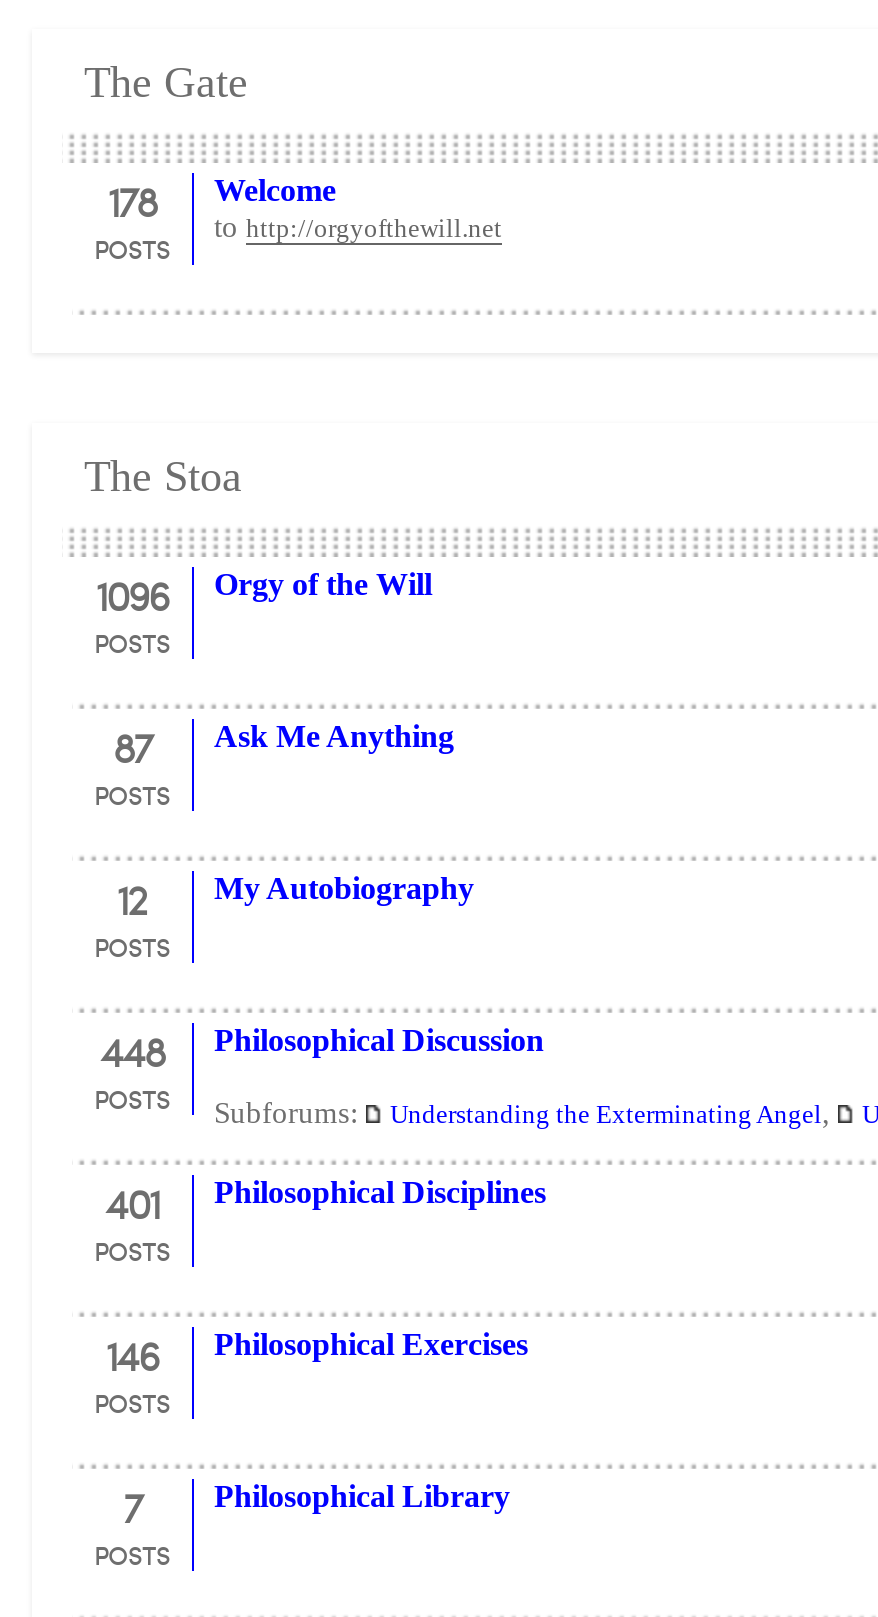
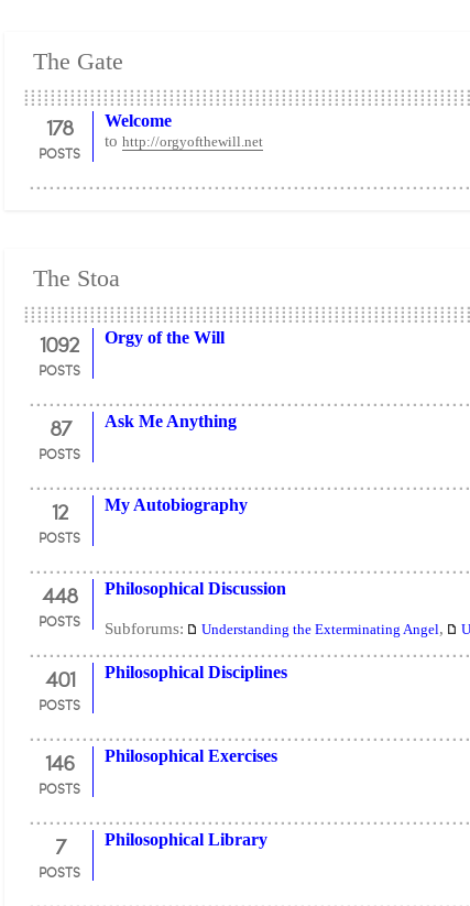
- 1096 Orgy of the Will
+ 1092 Orgy of the Will
